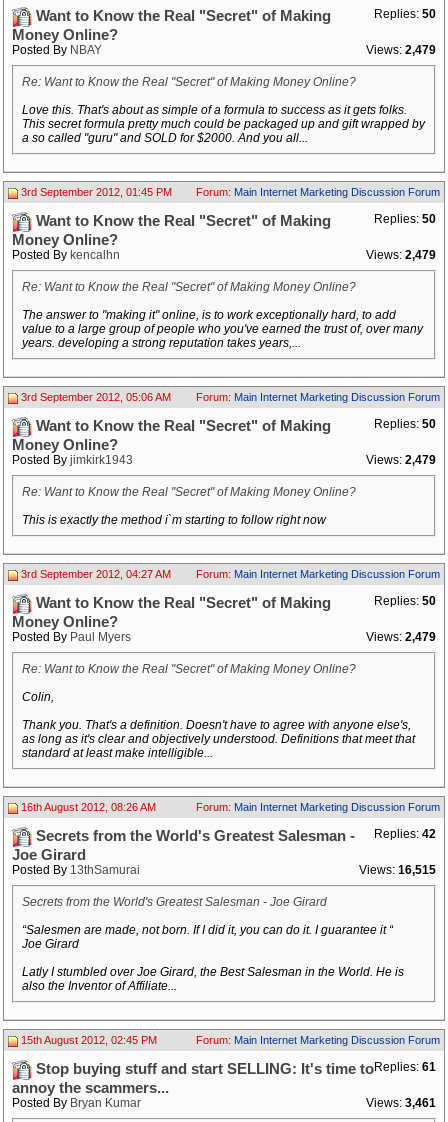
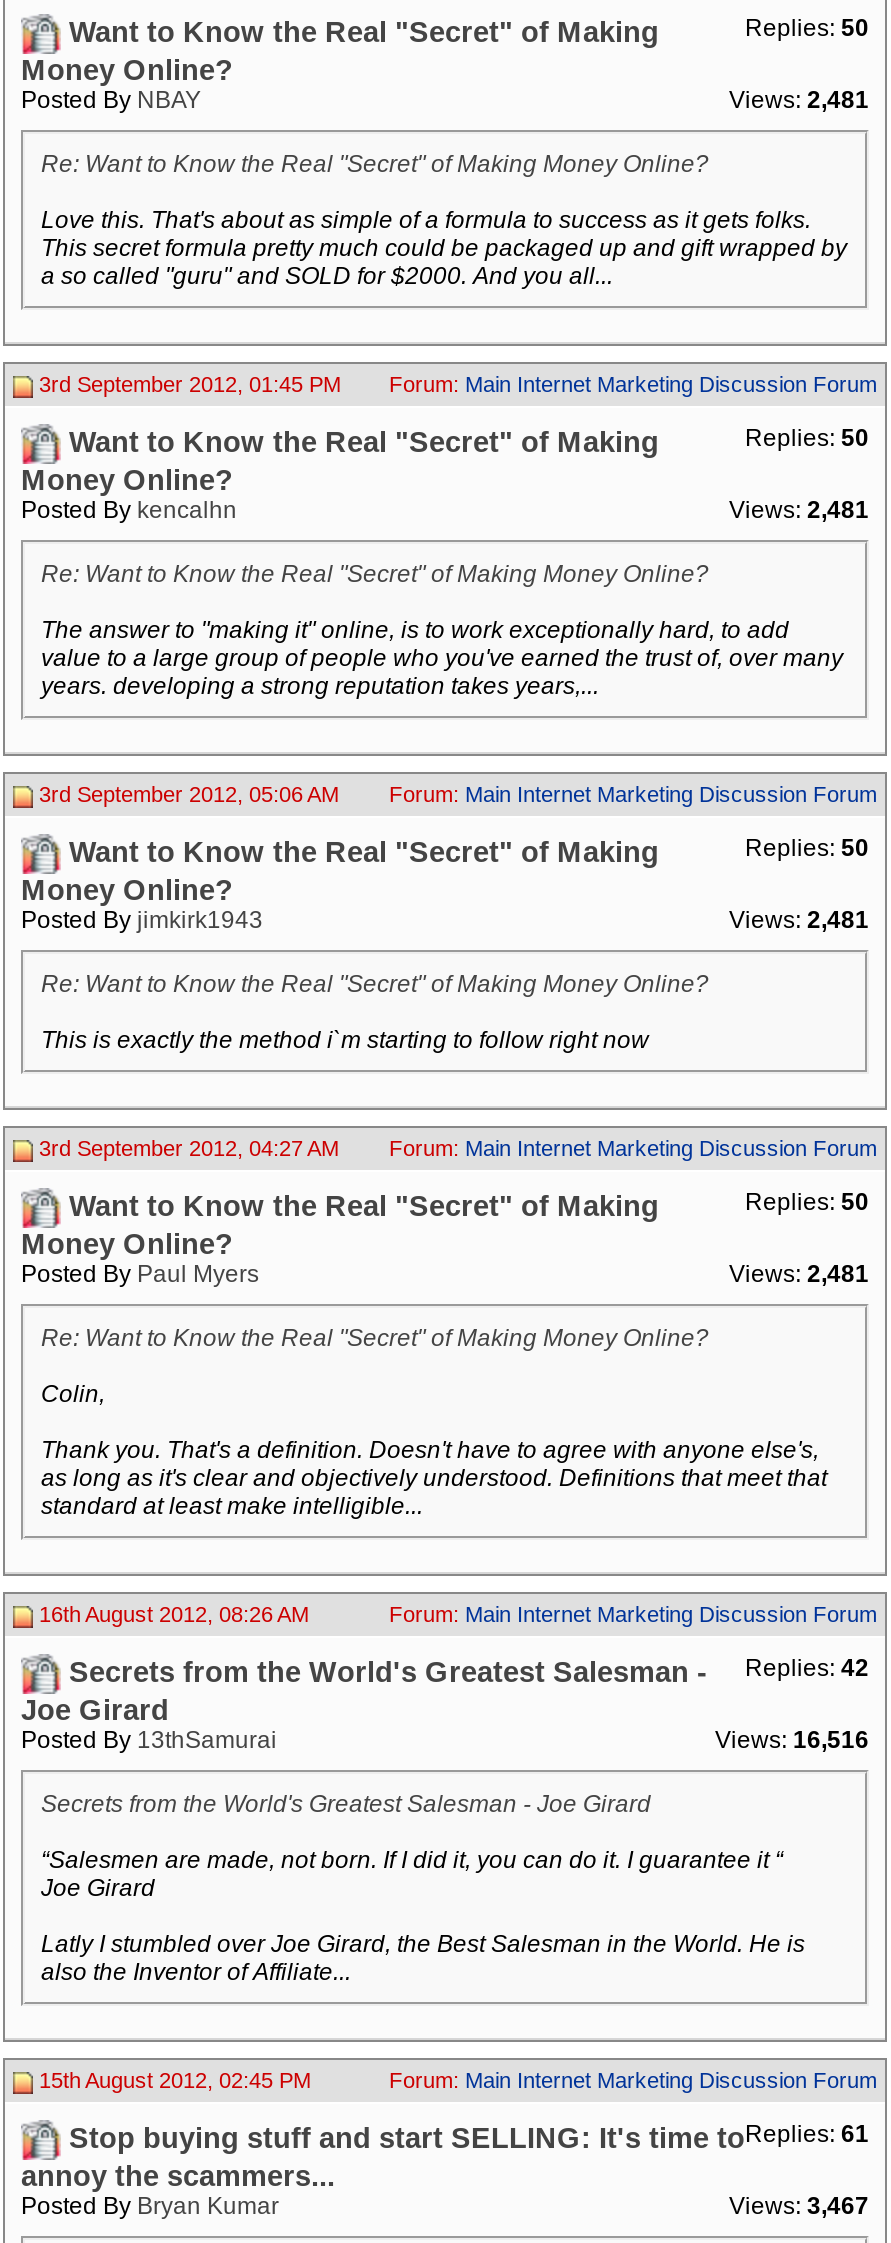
- Views: 2,479
+ Views: 2,481

- Views: 2,479
+ Views: 2,481

- Views: 2,479
+ Views: 2,481

- Views: 2,479
+ Views: 2,481

- Views: 16,515
+ Views: 16,516

- Views: 3,461
+ Views: 3,467
